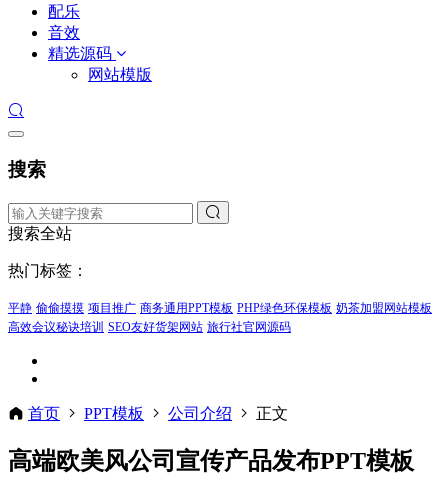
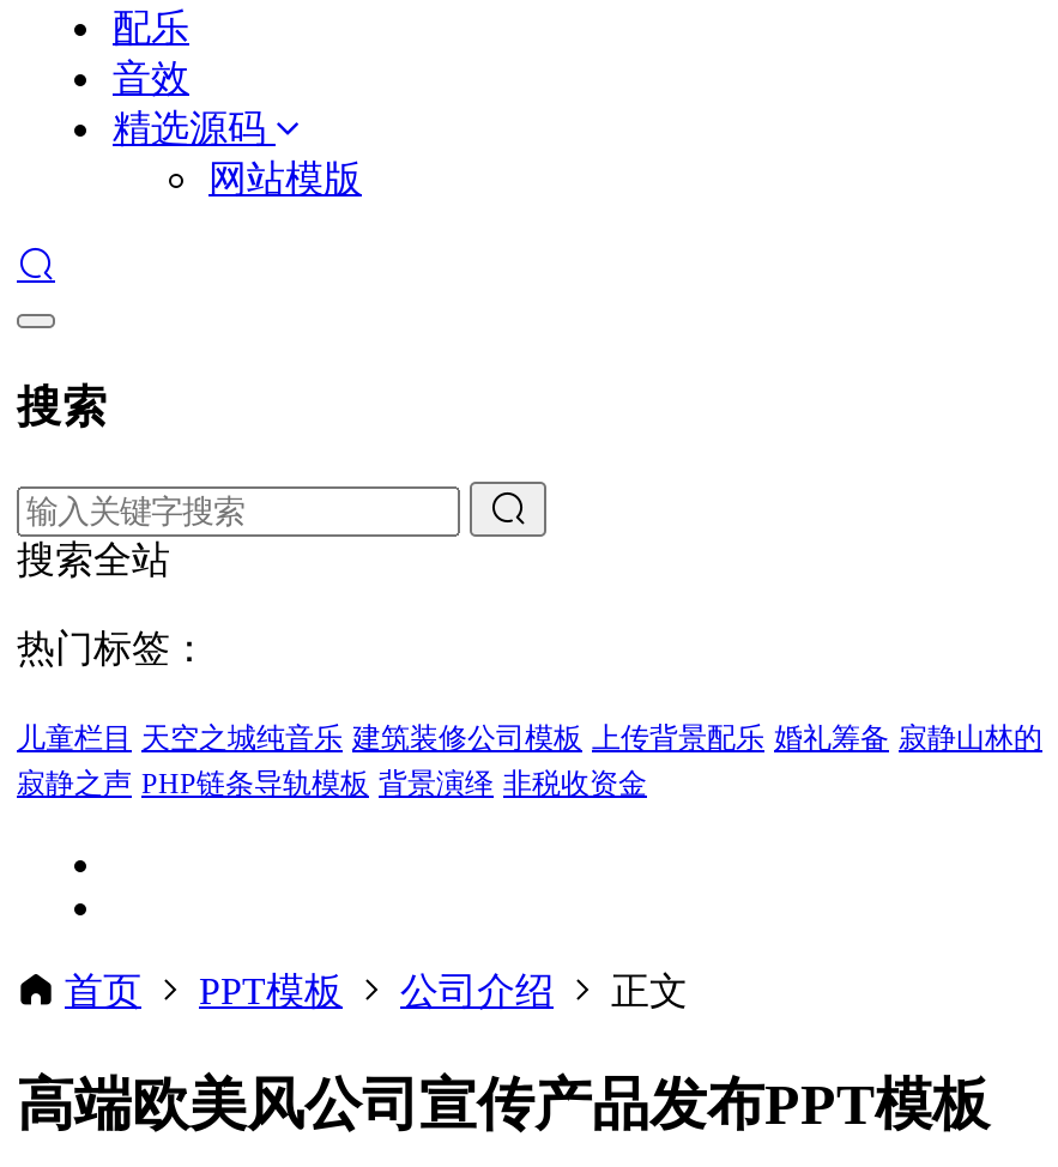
- 平静 偷偷摸摸 项目推广 商务通用PPT模板 PHP绿色环保模板 奶茶加盟网站模板
- 高效会议秘诀培训 SEO友好货架网站 旅行社官网源码
+ 儿童栏目 天空之城纯音乐 建筑装修公司模板 上传背景配乐 婚礼筹备 寂静山林的
+ 寂静之声 PHP链条导轨模板 背景演绎 非税收资金
